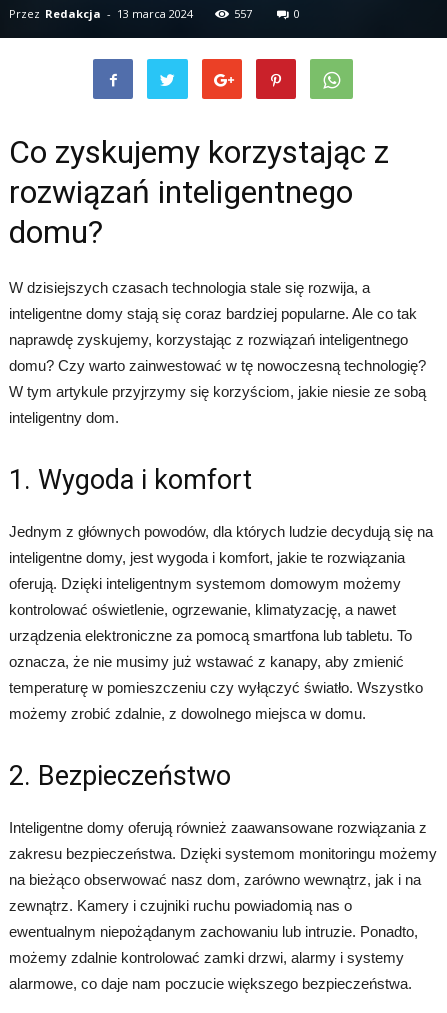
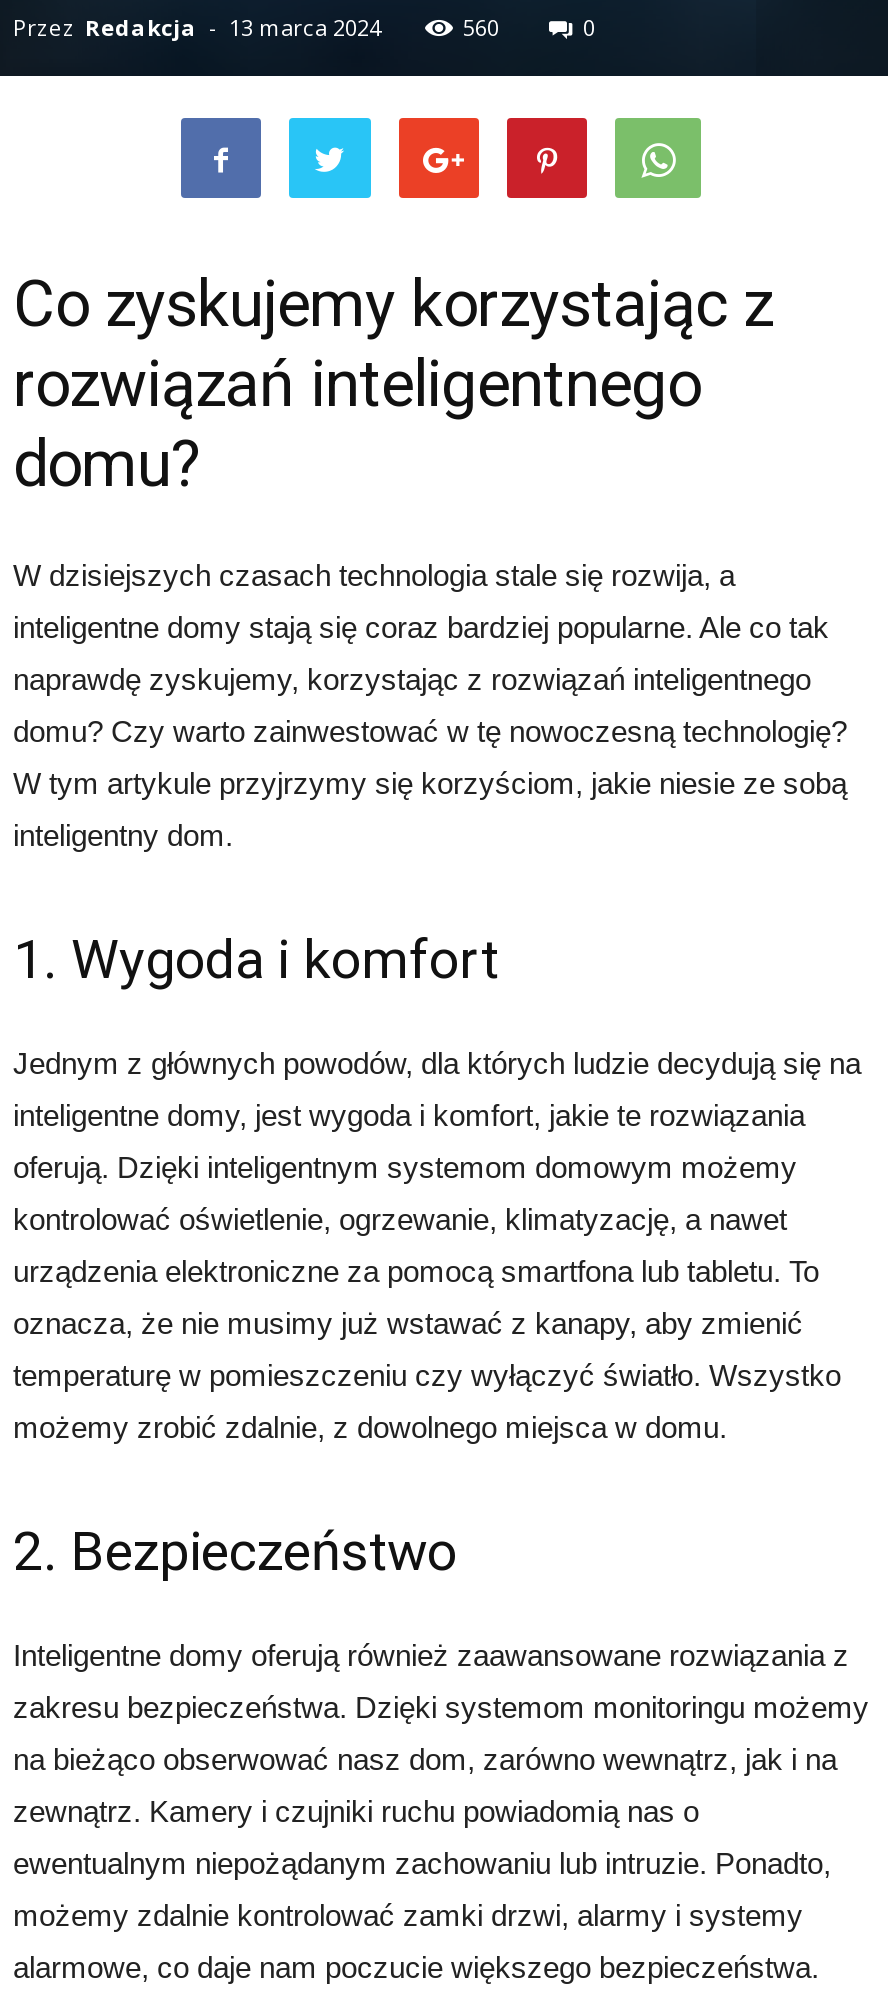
- 557
+ 560
